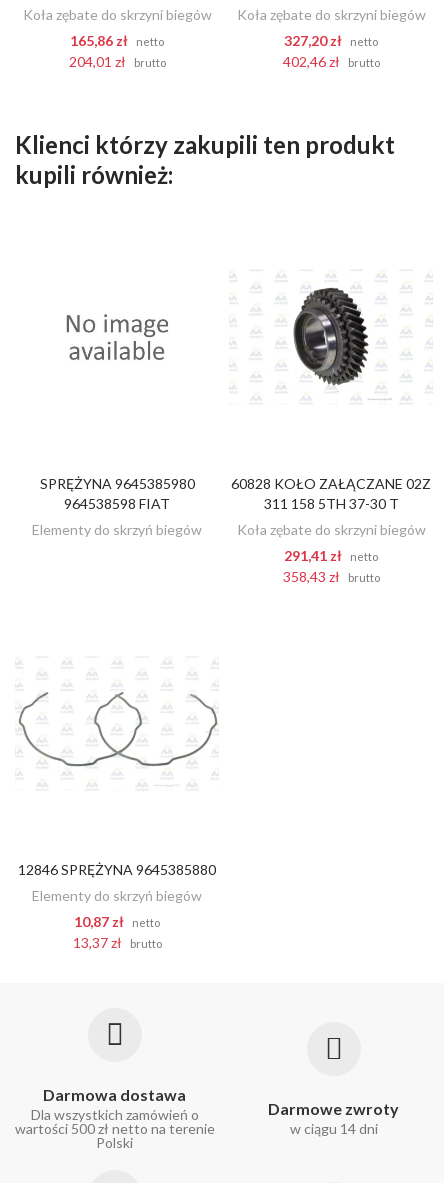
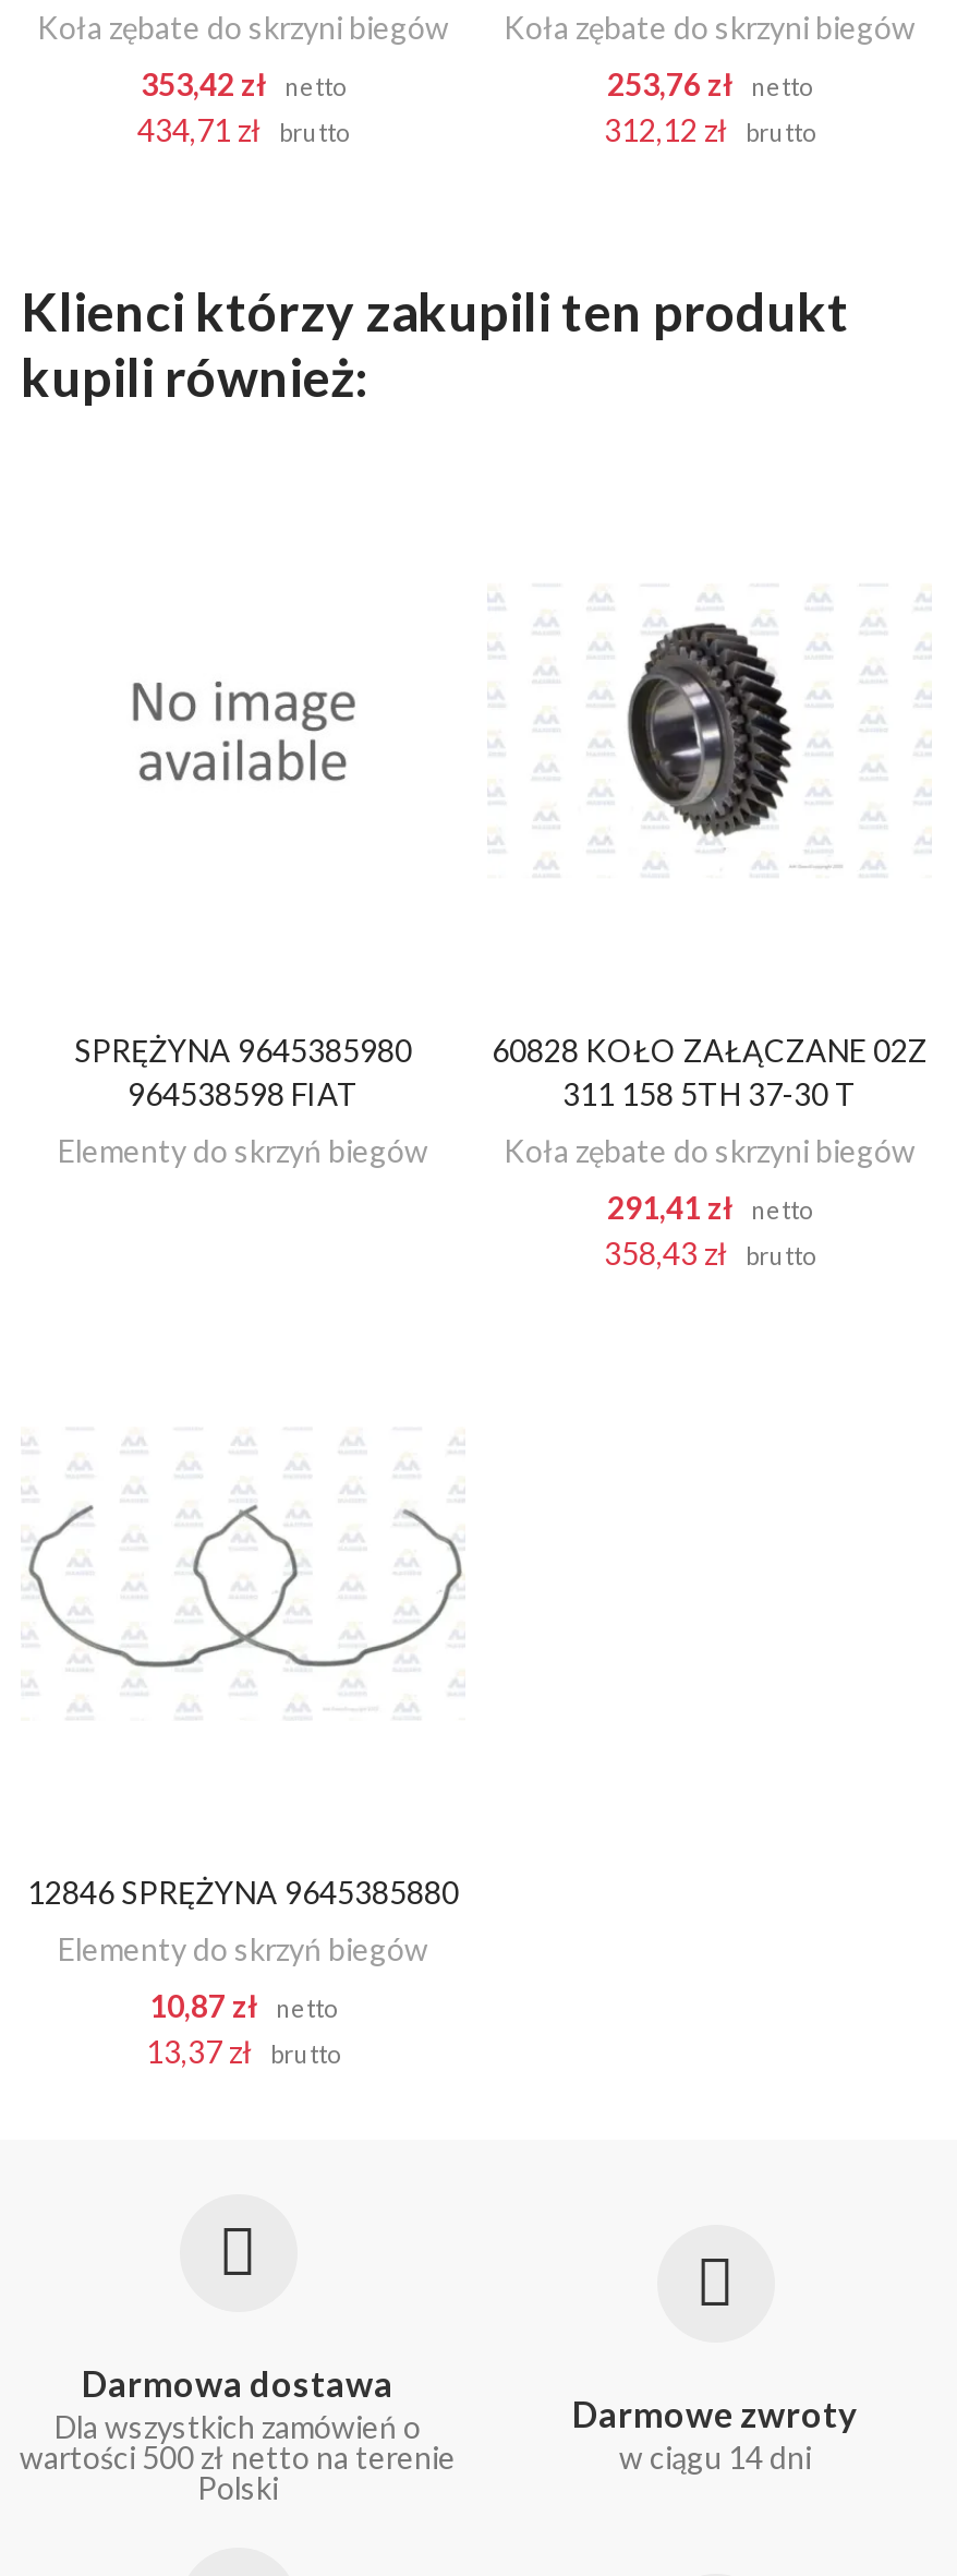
- 165,86 zł netto
+ 353,42 zł netto

- 327,20 zł netto
+ 253,76 zł netto

- 204,01 zł brutto
+ 434,71 zł brutto

- 402,46 zł brutto
+ 312,12 zł brutto
